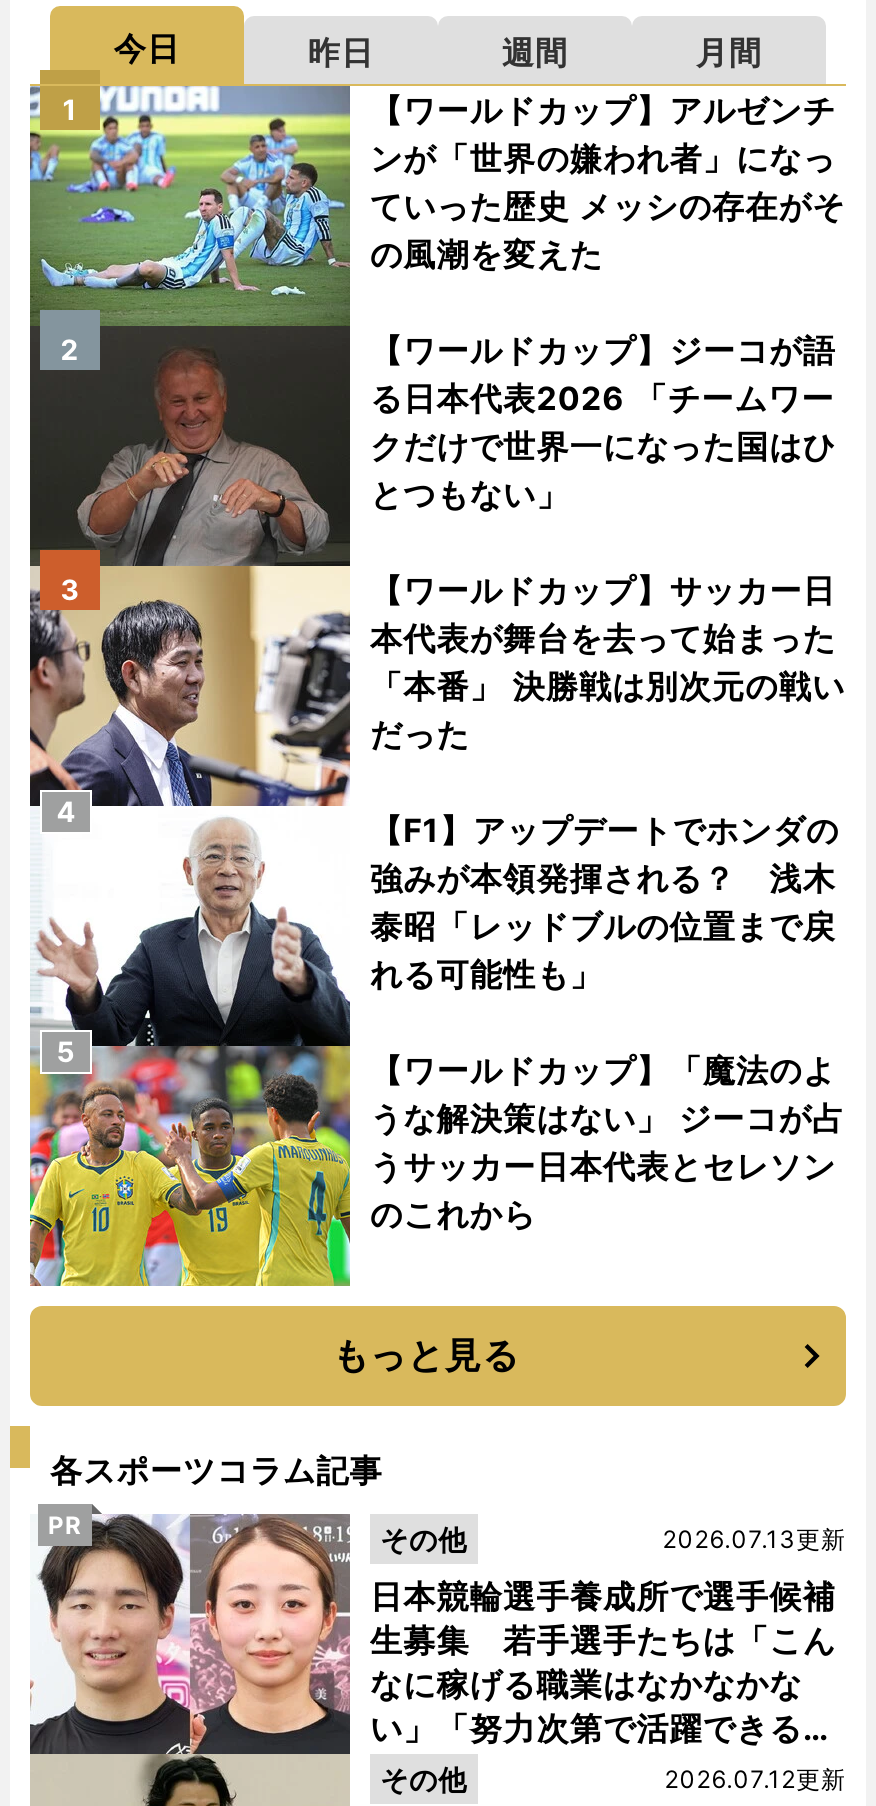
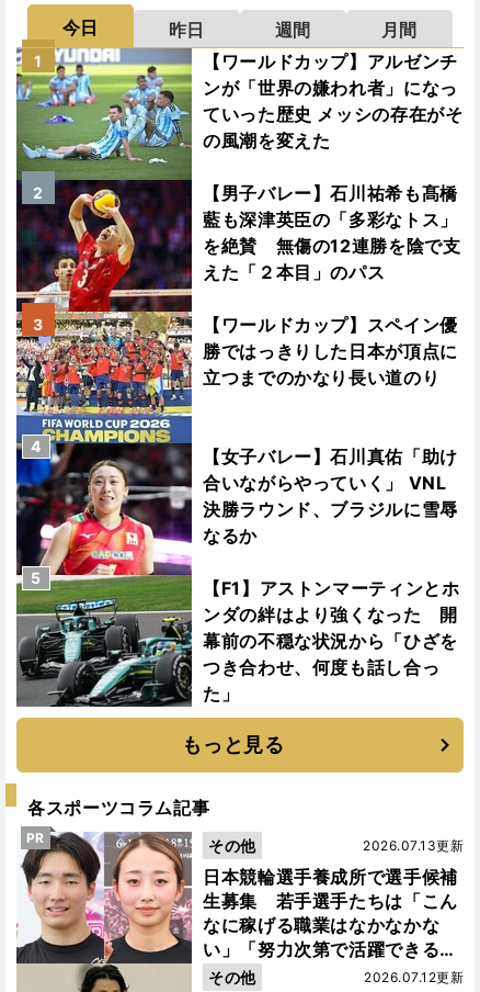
- [image]
- 【ワールドカップ】ジーコが語
- る日本代表2026 「チームワー
- クだけで世界一になった国はひ
- とつもない」
+ [image]
+ 【男子バレー】石川祐希も髙橋
+ 藍も深津英臣の「多彩なトス」
+ を絶賛 無傷の12連勝を陰で支
+ えた「２本目」のパス

- 【ワールドカップ】サッカー日
- 本代表が舞台を去って始まった
- 「本番」 決勝戦は別次元の戦い
- だった
+ 【ワールドカップ】スペイン優
+ 勝ではっきりした日本が頂点に
+ 立つまでのかなり長い道のり

- 【F1】アップデートでホンダの
- 強みが本領発揮される？ 浅木
- 泰昭「レッドブルの位置まで戻
- れる可能性も」
+ 【女子バレー】石川真佑「助け
+ 合いながらやっていく」 VNL
+ 決勝ラウンド、ブラジルに雪辱
+ なるか

- 【ワールドカップ】「魔法のよ
- うな解決策はない」 ジーコが占
- うサッカー日本代表とセレソン
- のこれから
+ 【F1】アストンマーティンとホ
+ ンダの絆はより強くなった 開
+ 幕前の不穏な状況から「ひざを
+ つき合わせ、何度も話し合っ
+ た」
